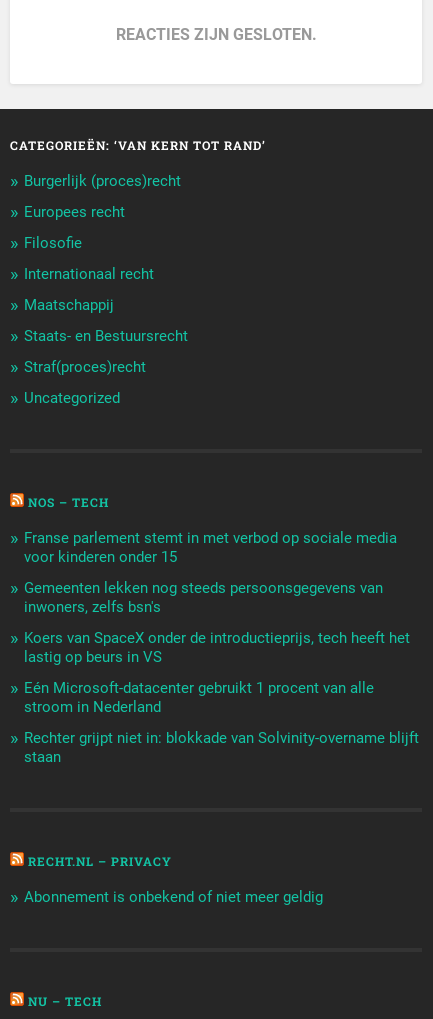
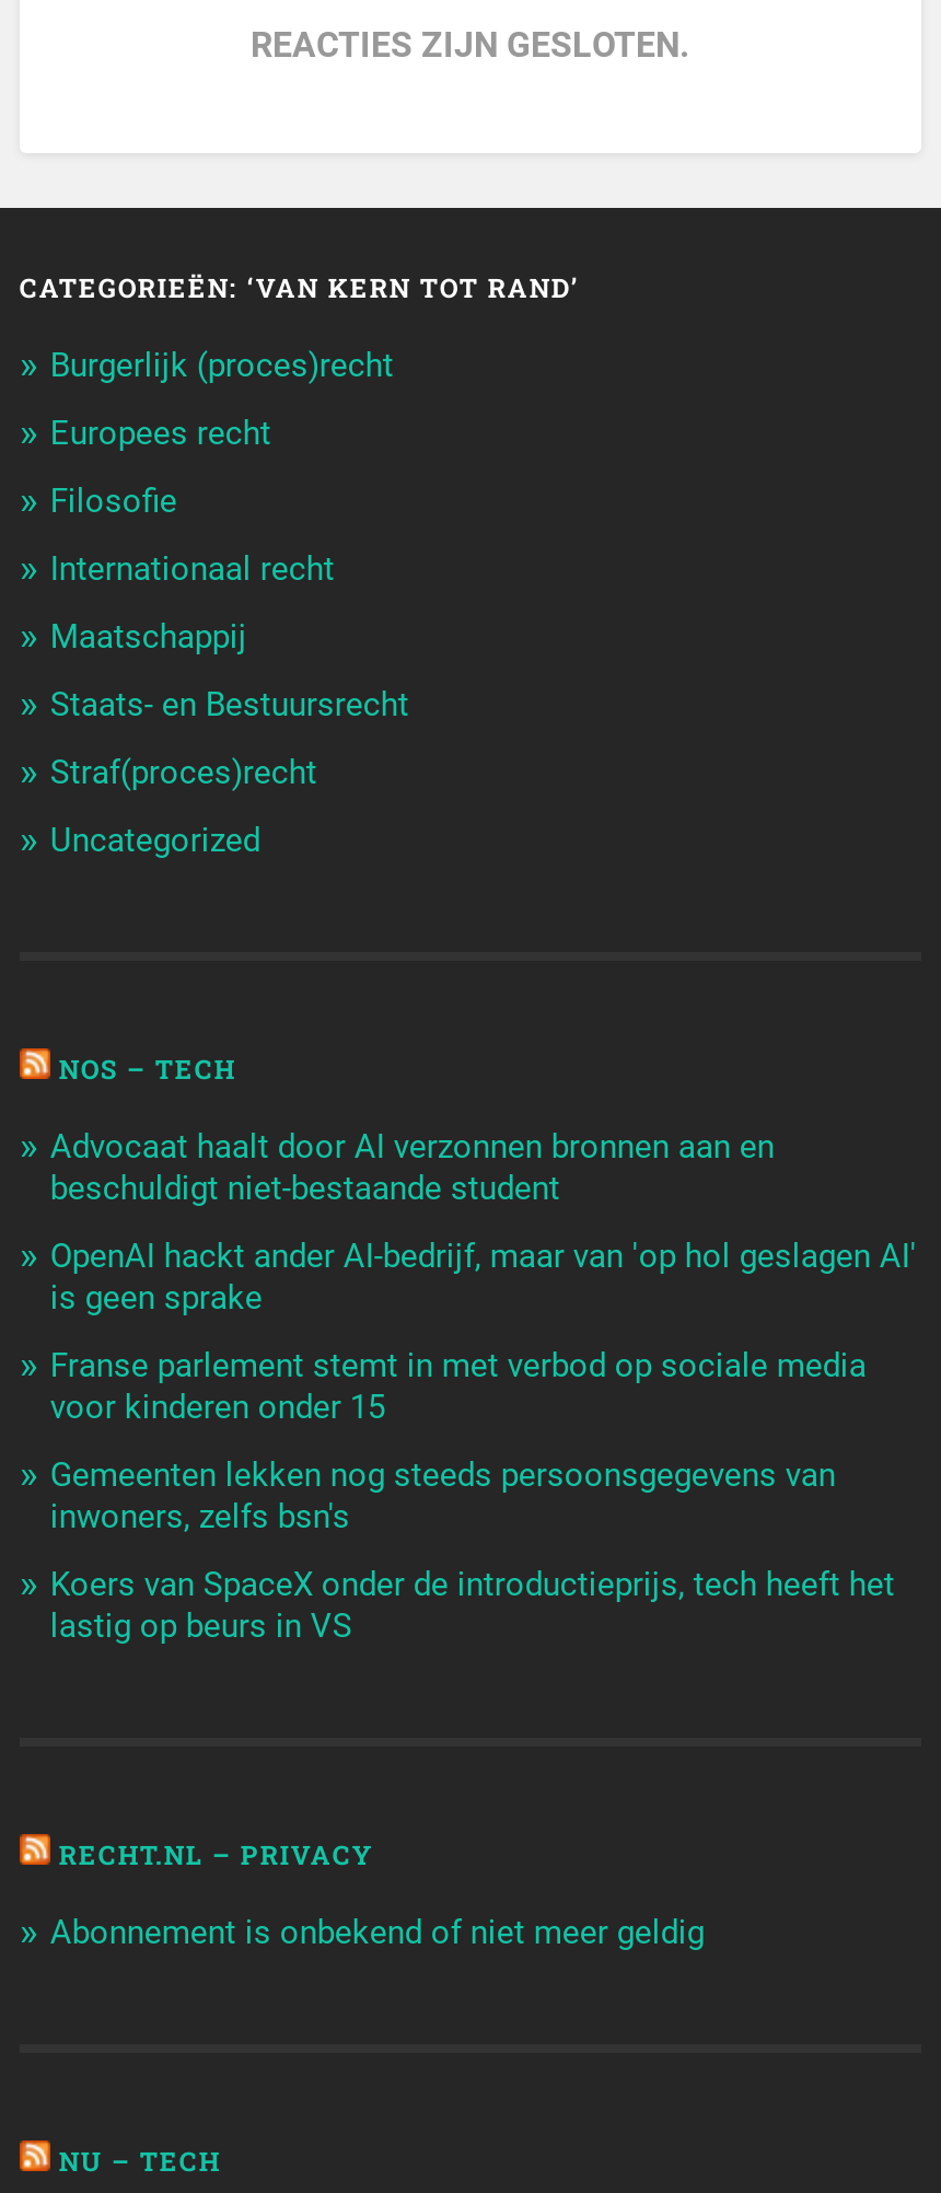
+ Advocaat haalt door AI verzonnen bronnen aan en
+ beschuldigt niet-bestaande student
+ OpenAI hackt ander AI-bedrijf, maar van 'op hol geslagen AI'
+ is geen sprake

moved down: Franse parlement stemt in met verbod op sociale media | voor kinderen onder 15 | Gemeenten lekken nog steeds persoonsgegevens van | inwoners, zelfs bsn's | Koers van SpaceX onder de introductieprijs, tech heeft het | lastig op beurs in VS

- Eén Microsoft-datacenter gebruikt 1 procent van alle
- stroom in Nederland
- Rechter grijpt niet in: blokkade van Solvinity-overname blijft
- staan
